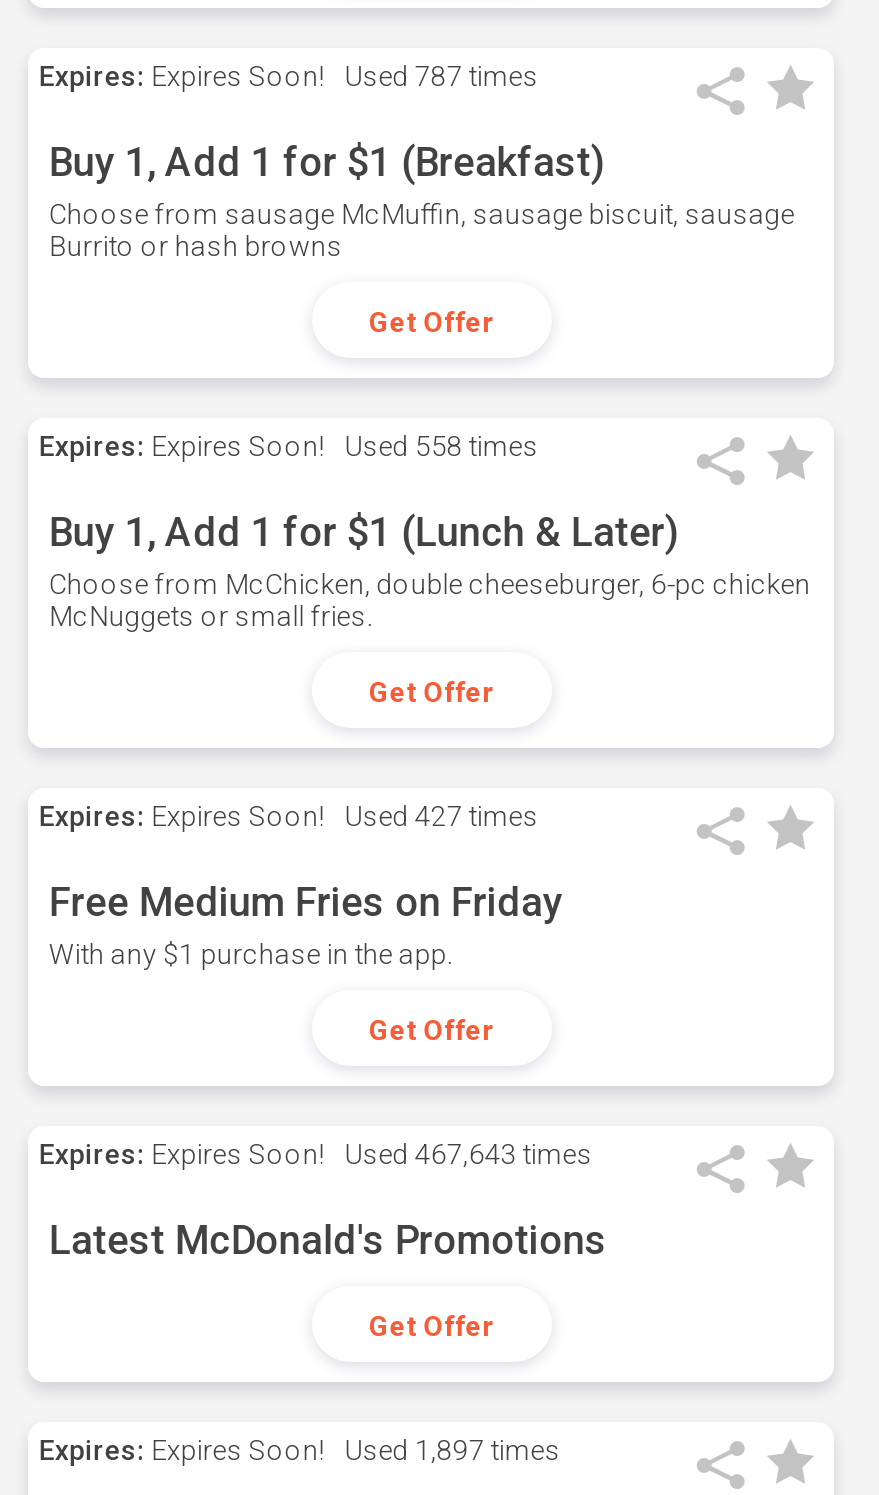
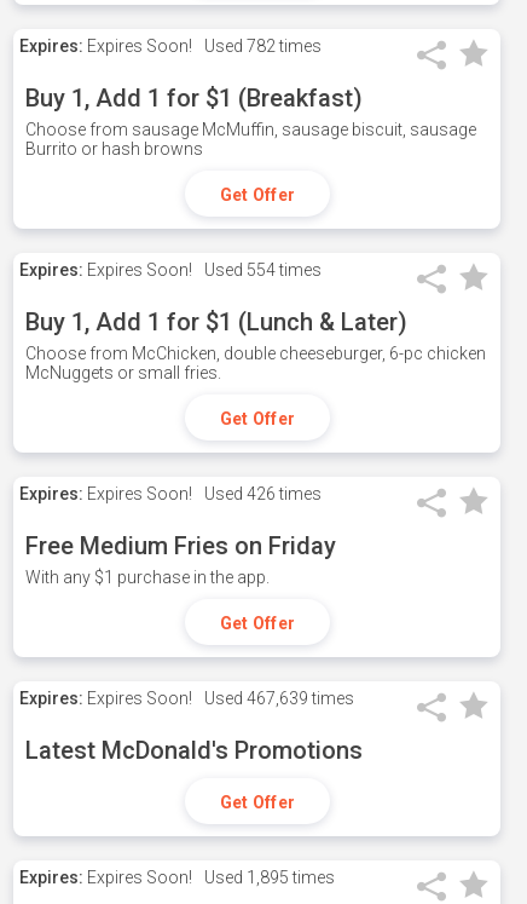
- Expires: Expires Soon! Used 787 times
+ Expires: Expires Soon! Used 782 times

- Expires: Expires Soon! Used 558 times
+ Expires: Expires Soon! Used 554 times

- Expires: Expires Soon! Used 427 times
+ Expires: Expires Soon! Used 426 times

- Expires: Expires Soon! Used 467,643 times
+ Expires: Expires Soon! Used 467,639 times

- Expires: Expires Soon! Used 1,897 times
+ Expires: Expires Soon! Used 1,895 times
